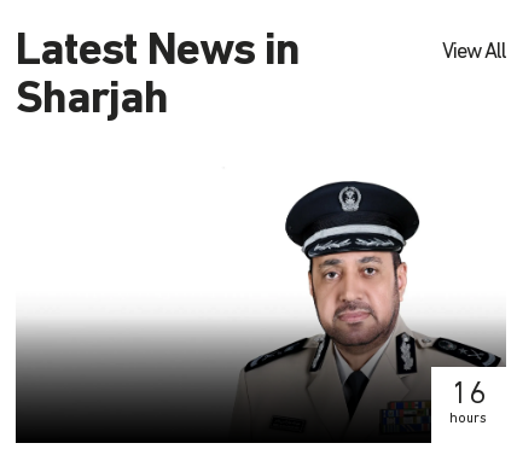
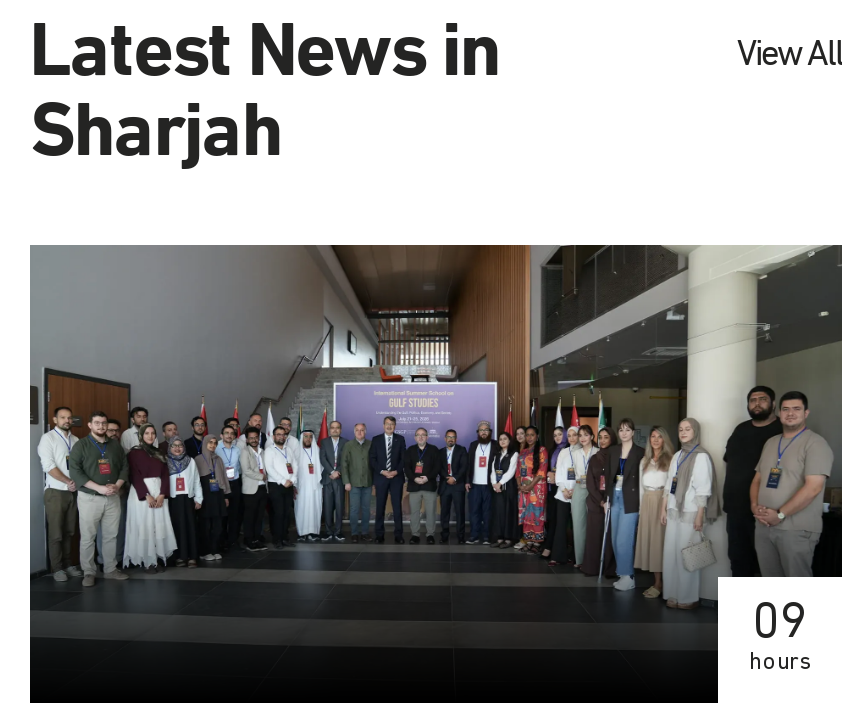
- [image]
- 16
+ [image]
+ 09
